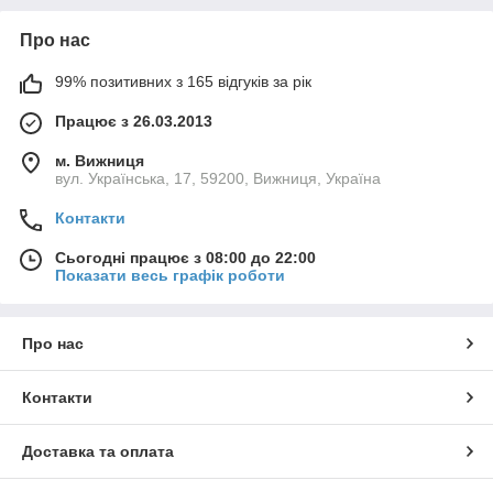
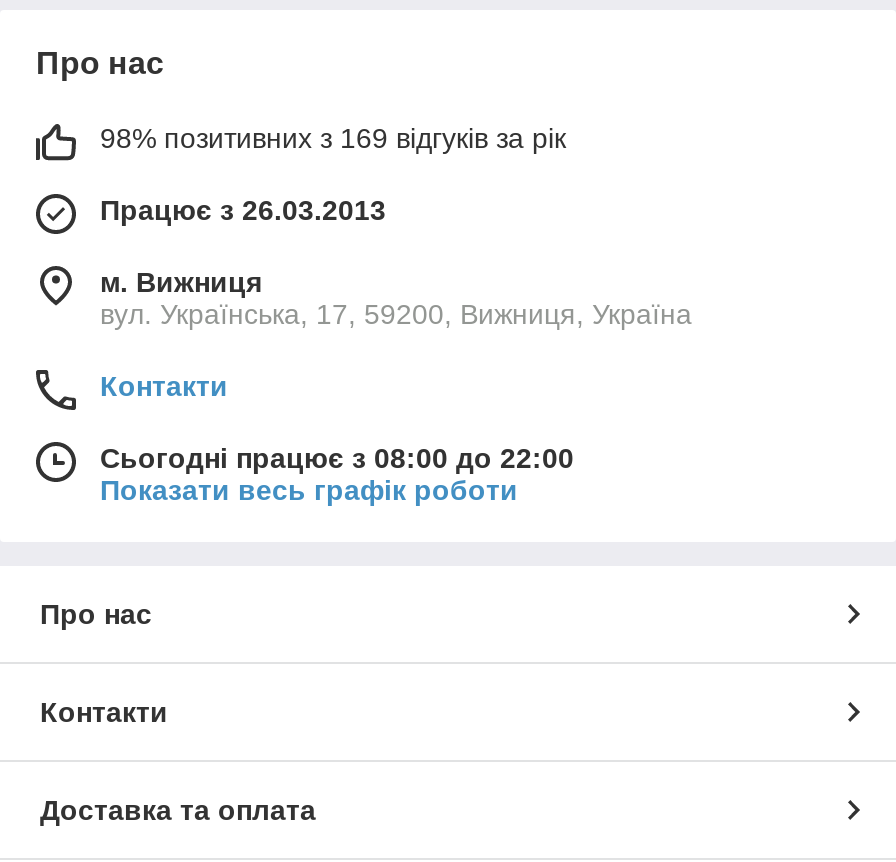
- 99% позитивних з 165 відгуків за рік
+ 98% позитивних з 169 відгуків за рік
